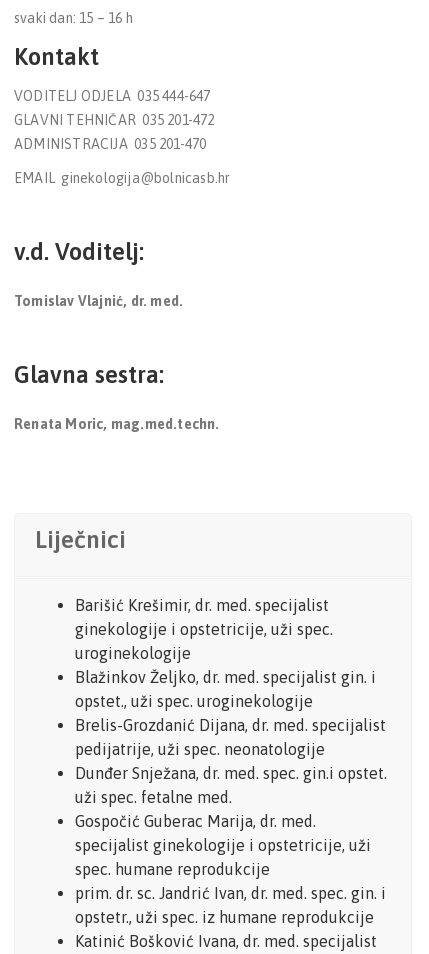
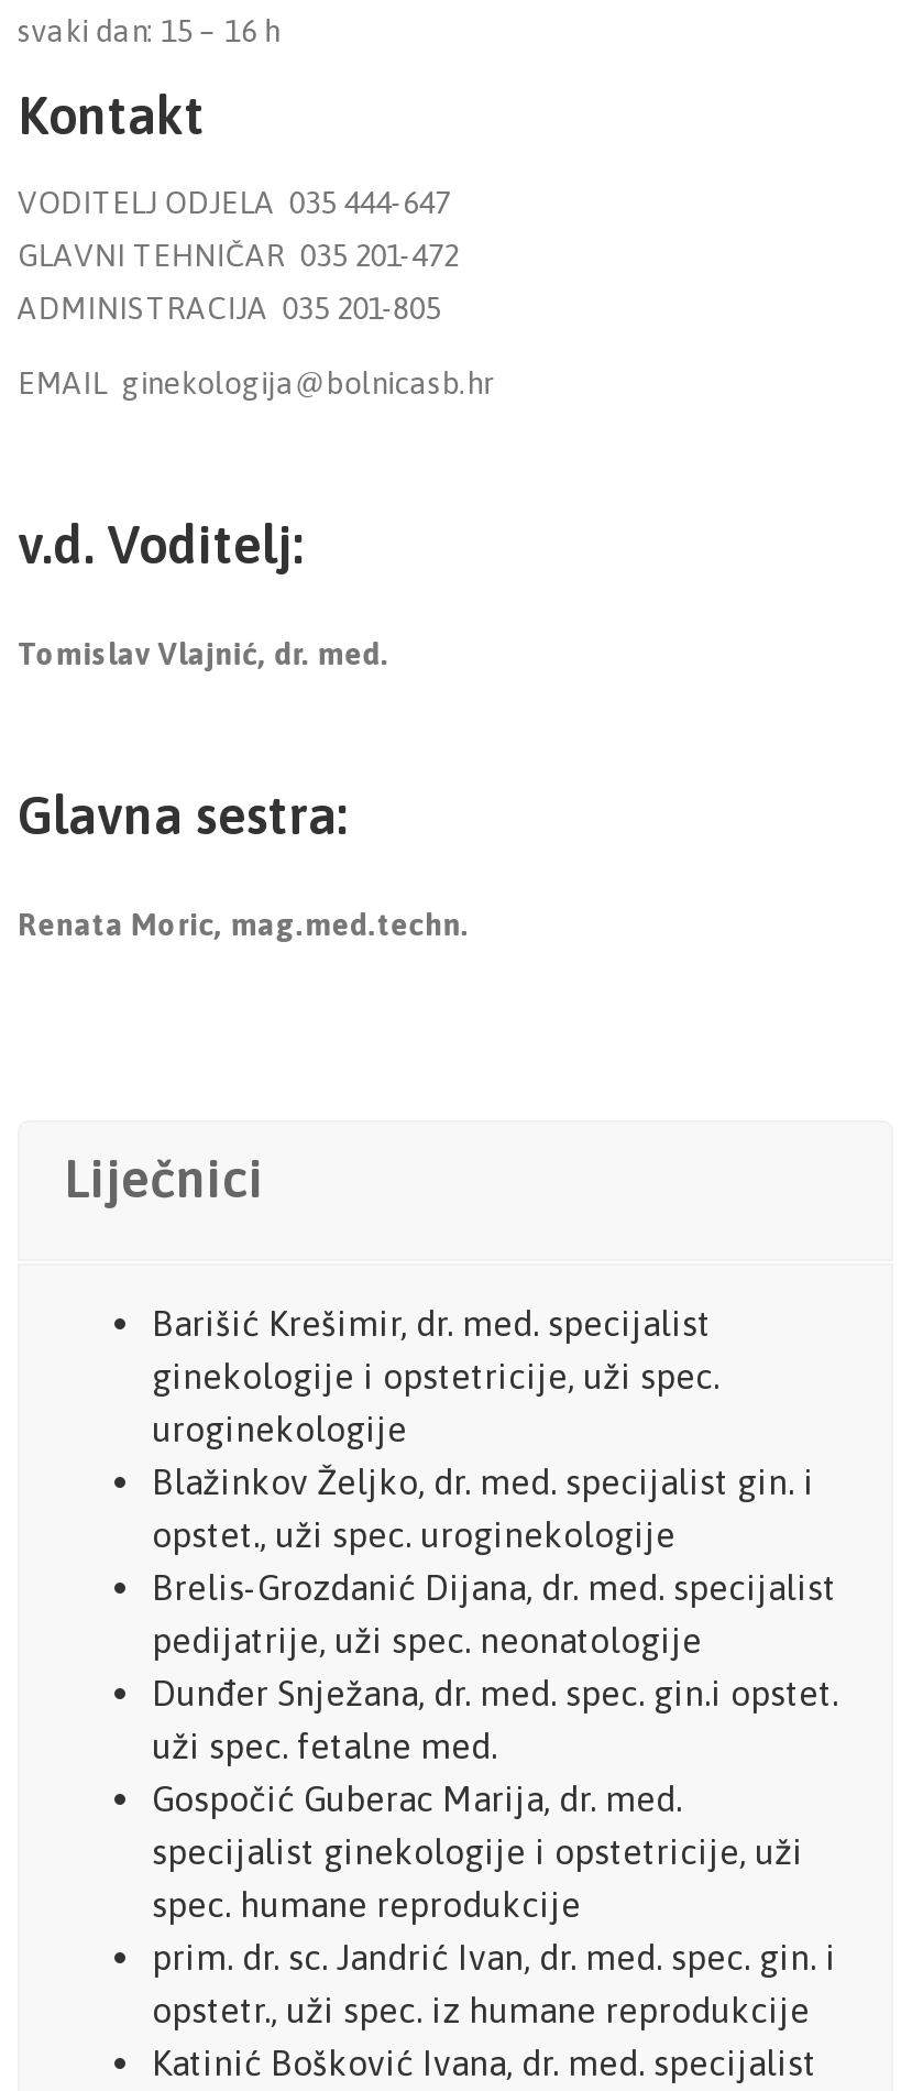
- ADMINISTRACIJA 035 201-470
+ ADMINISTRACIJA 035 201-805
